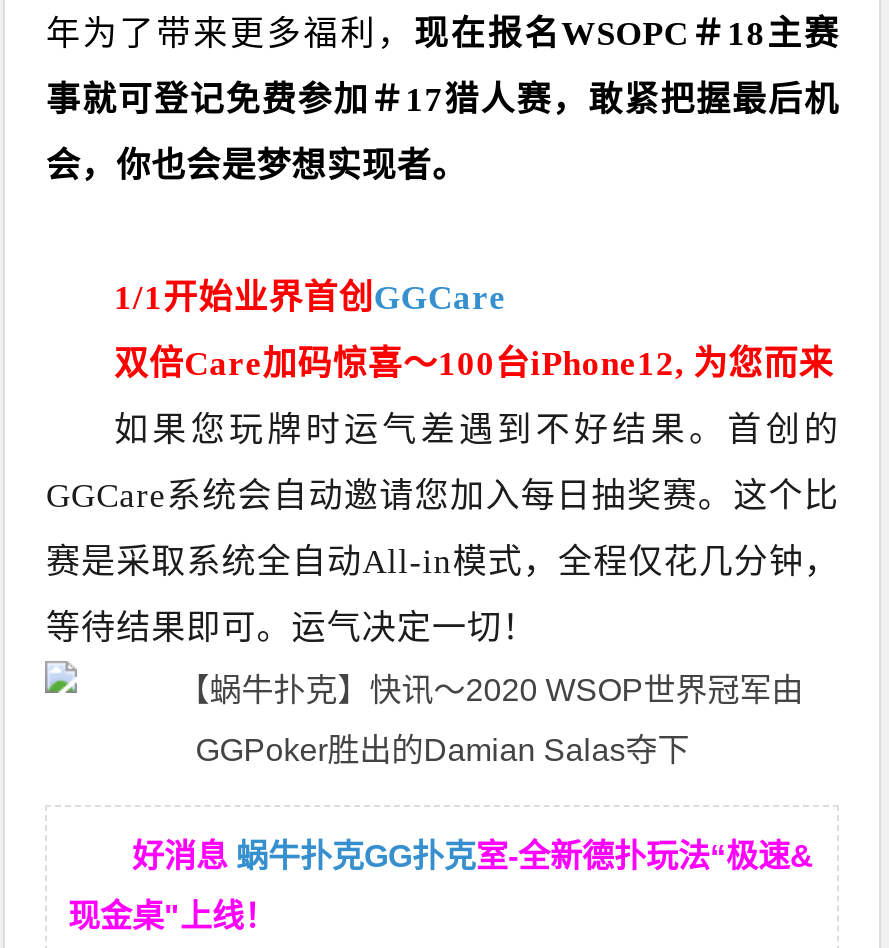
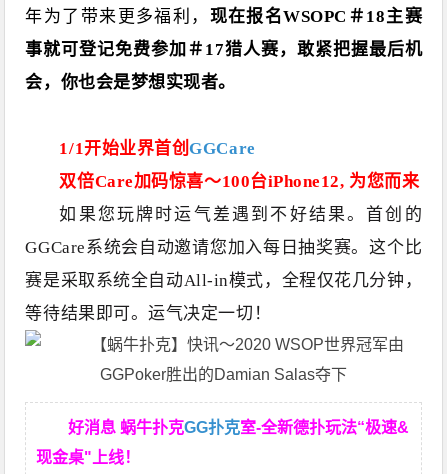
- 好消息蜗牛扑克GG扑克室-全新德扑玩法“极速&
+ 好消息 蜗牛扑克GG扑克室-全新德扑玩法“极速&
